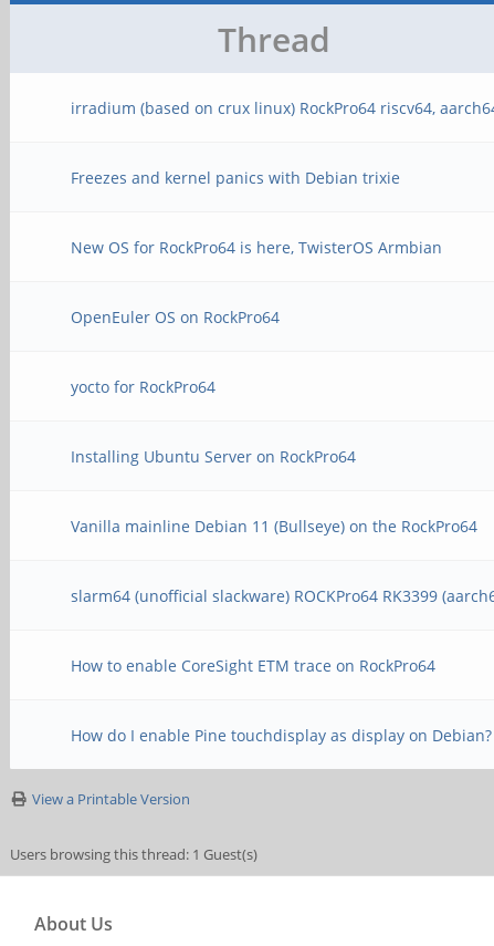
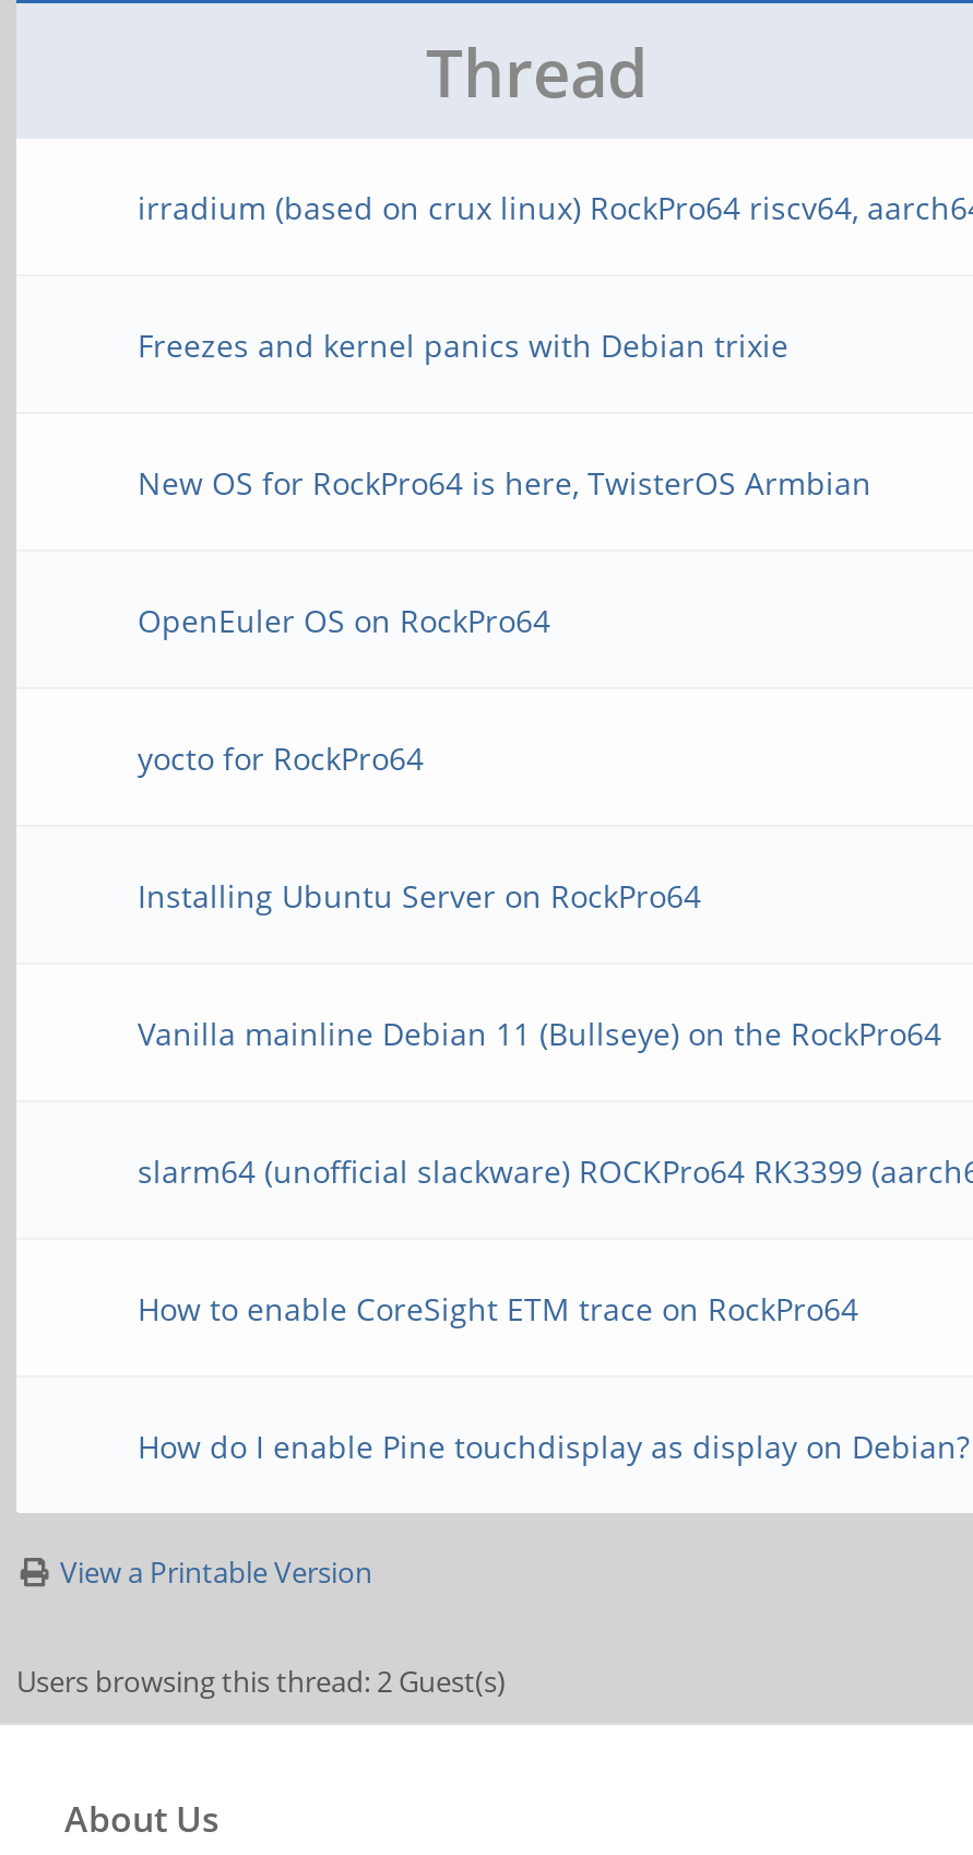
- Users browsing this thread: 1 Guest(s)
+ Users browsing this thread: 2 Guest(s)
